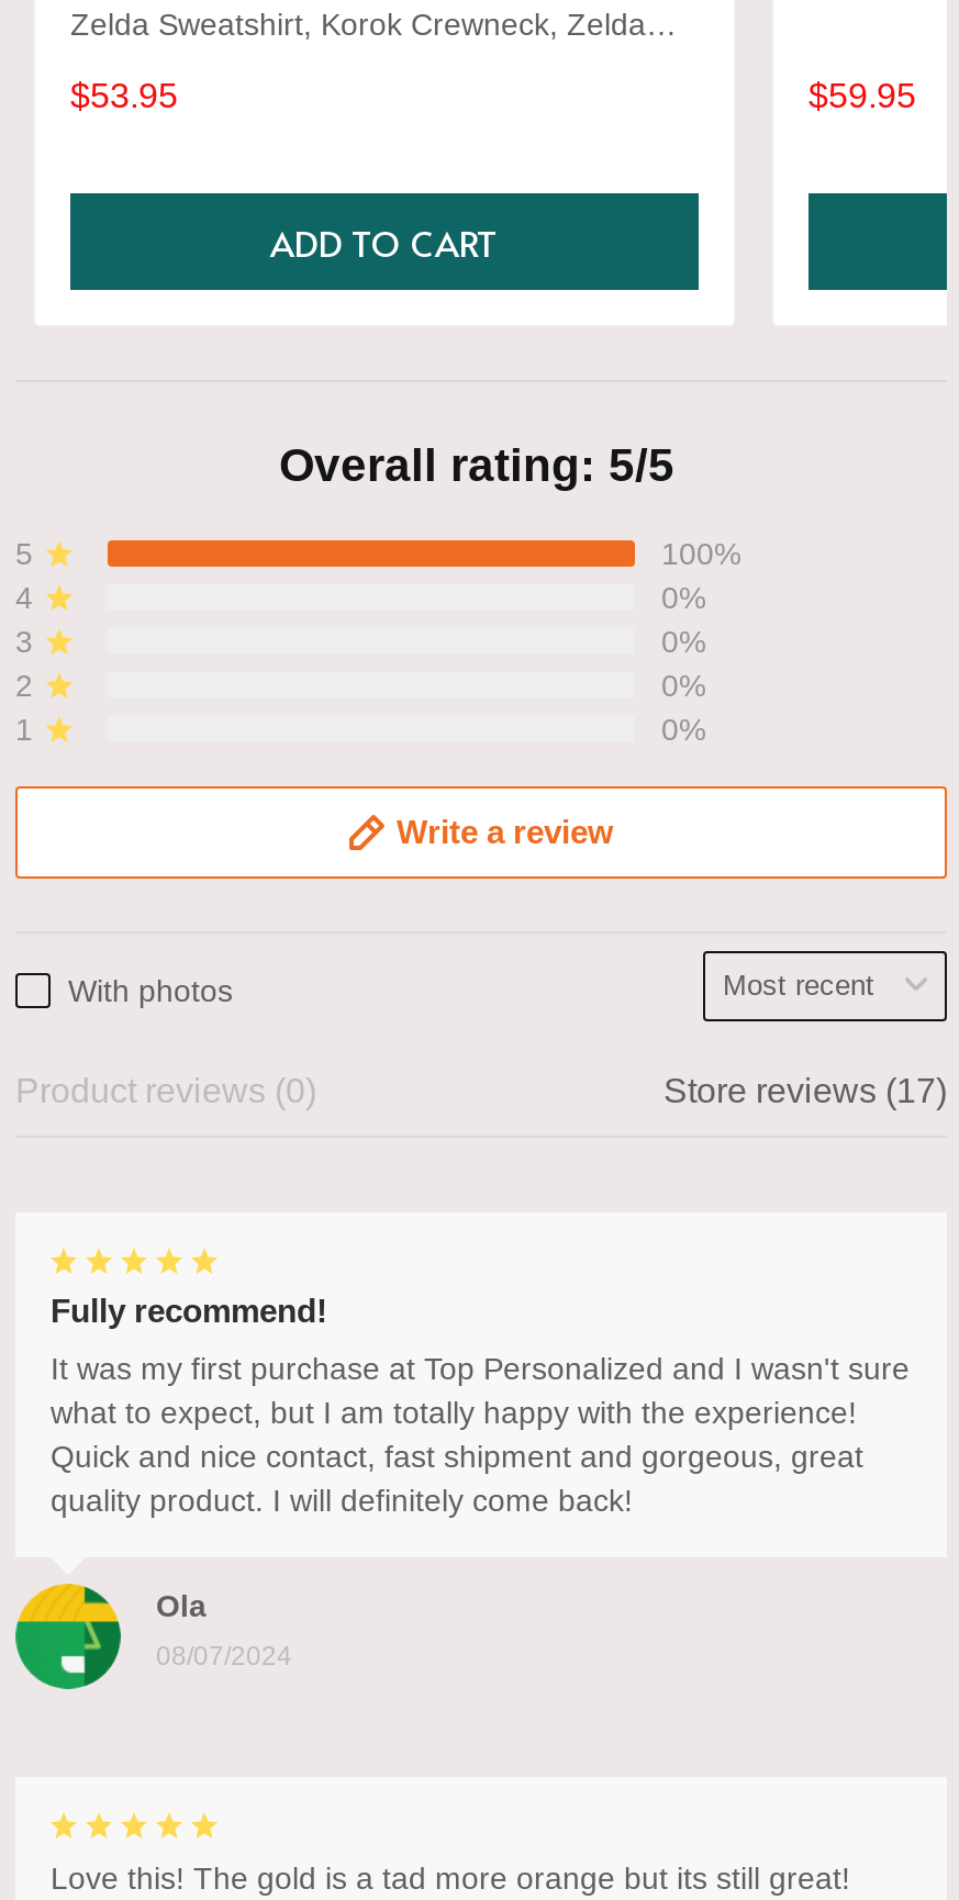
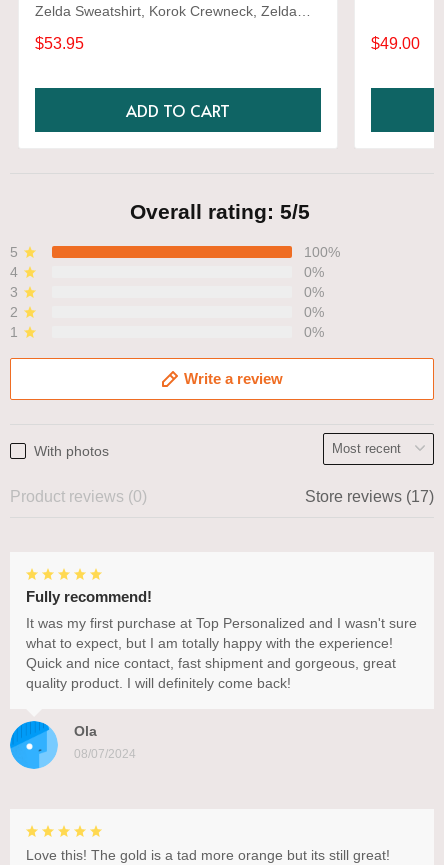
- $59.95
+ $49.00

- [image]
+ [image]
